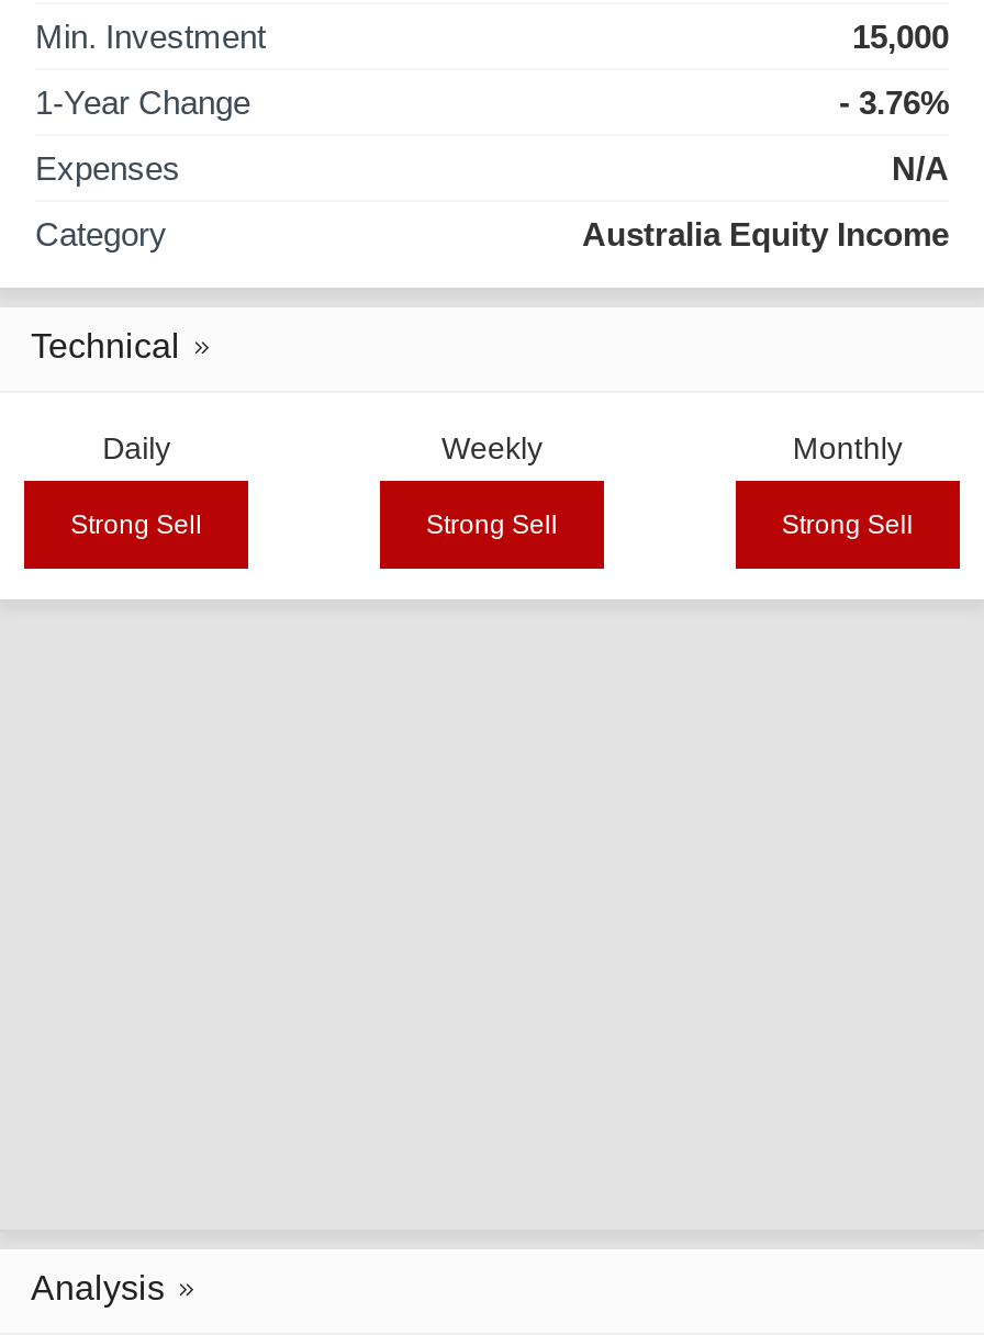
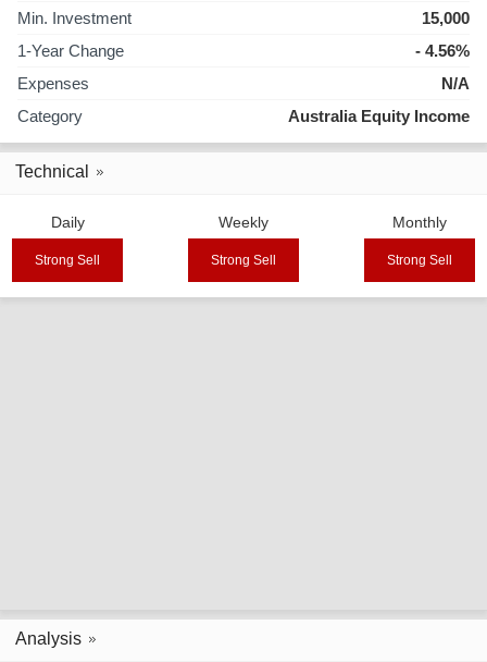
- - 3.76%
+ - 4.56%
